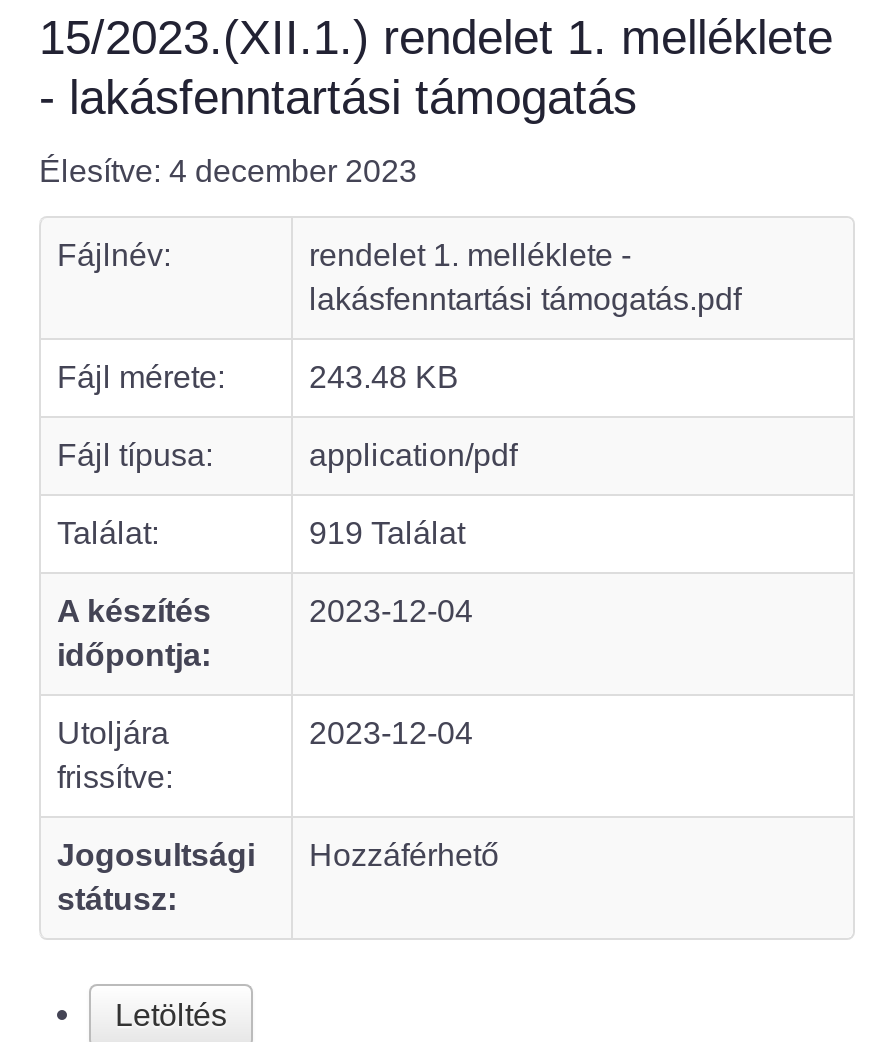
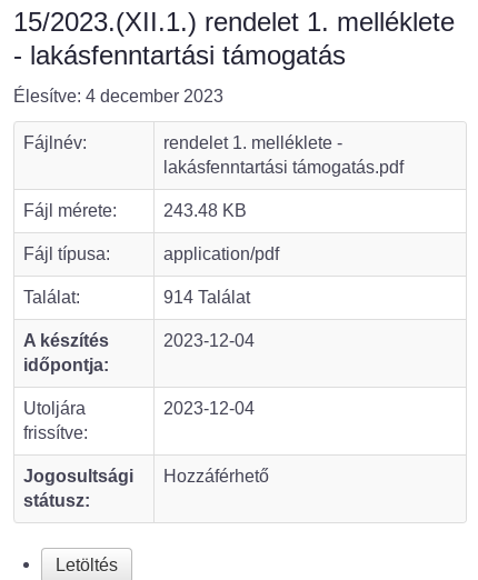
- 919 Találat
+ 914 Találat
